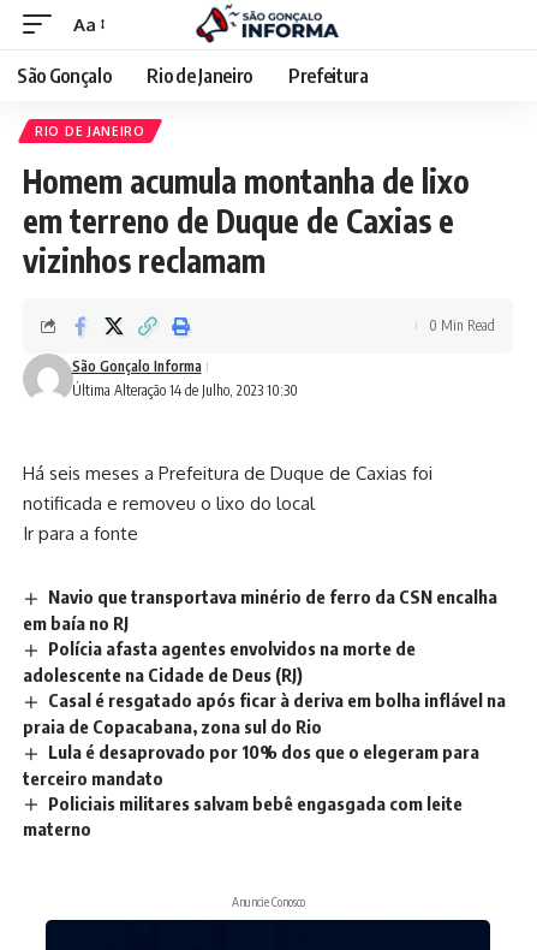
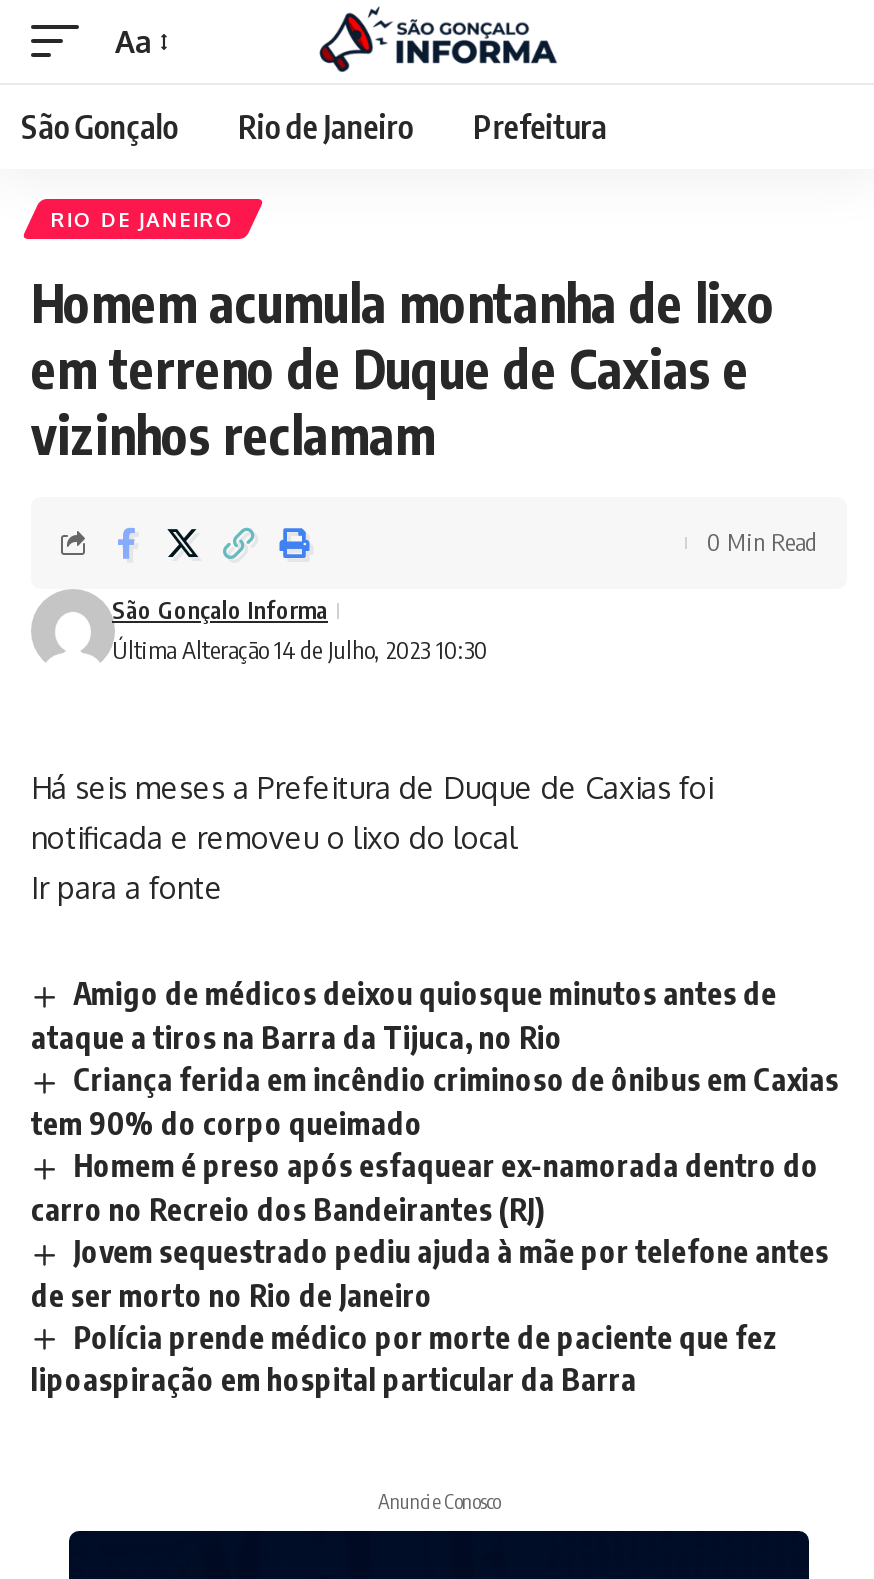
- Navio que transportava minério de ferro da CSN encalha
- em baía no RJ
- Polícia afasta agentes envolvidos na morte de
- adolescente na Cidade de Deus (RJ)
- Casal é resgatado após ficar à deriva em bolha inflável na
- praia de Copacabana, zona sul do Rio
- Lula é desaprovado por 10% dos que o elegeram para
- terceiro mandato
- Policiais militares salvam bebê engasgada com leite
- materno
+ Amigo de médicos deixou quiosque minutos antes de
+ ataque a tiros na Barra da Tijuca, no Rio
+ Criança ferida em incêndio criminoso de ônibus em Caxias
+ tem 90% do corpo queimado
+ Homem é preso após esfaquear ex-namorada dentro do
+ carro no Recreio dos Bandeirantes (RJ)
+ Jovem sequestrado pediu ajuda à mãe por telefone antes
+ de ser morto no Rio de Janeiro
+ Polícia prende médico por morte de paciente que fez
+ lipoaspiração em hospital particular da Barra
